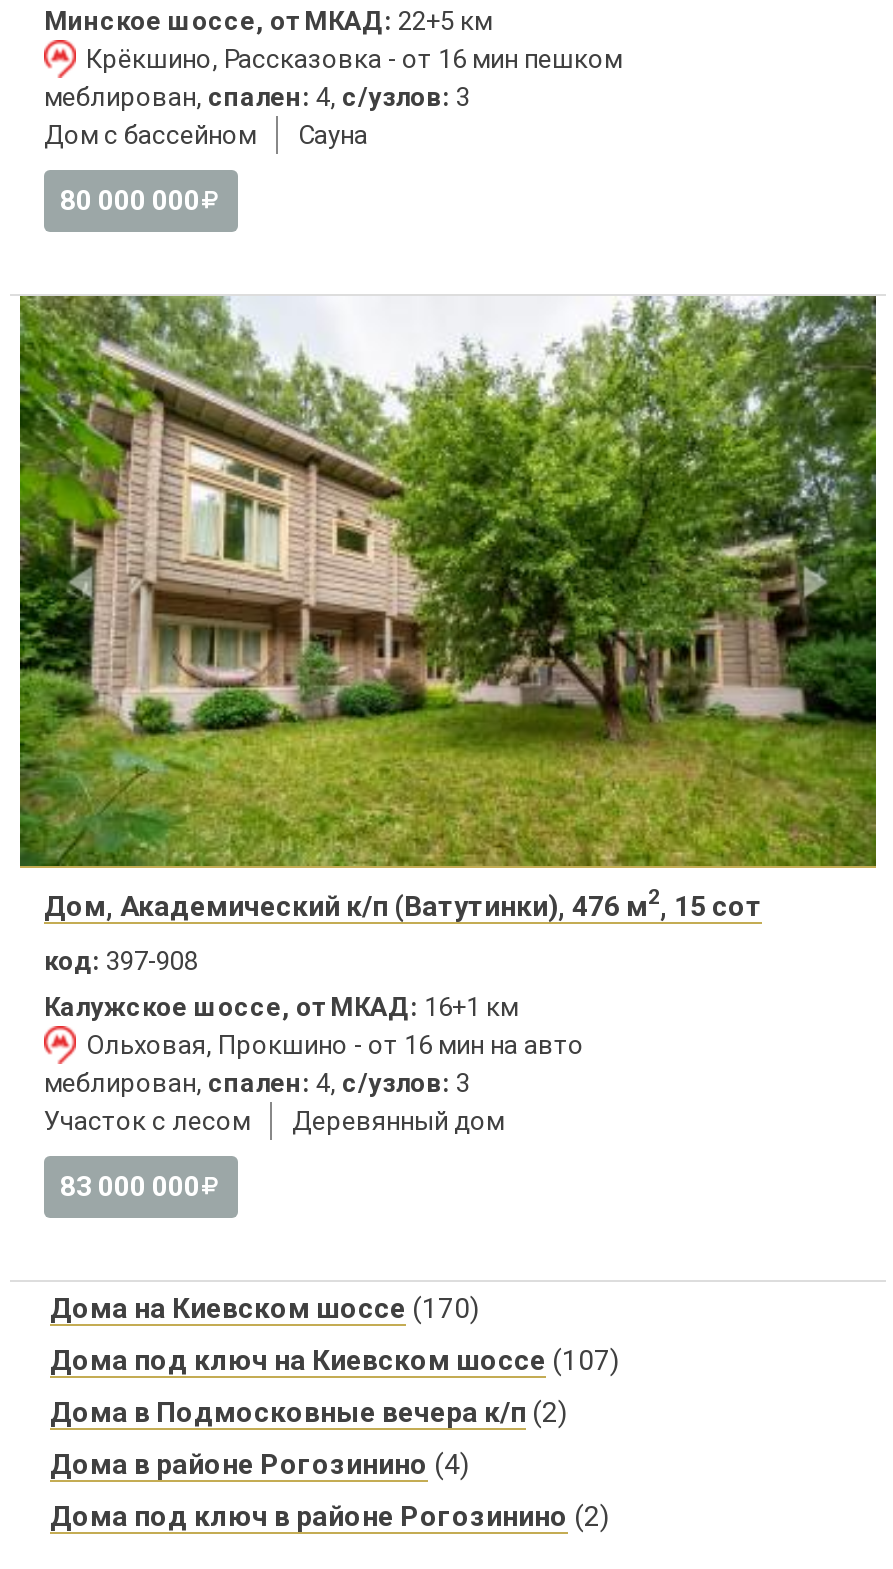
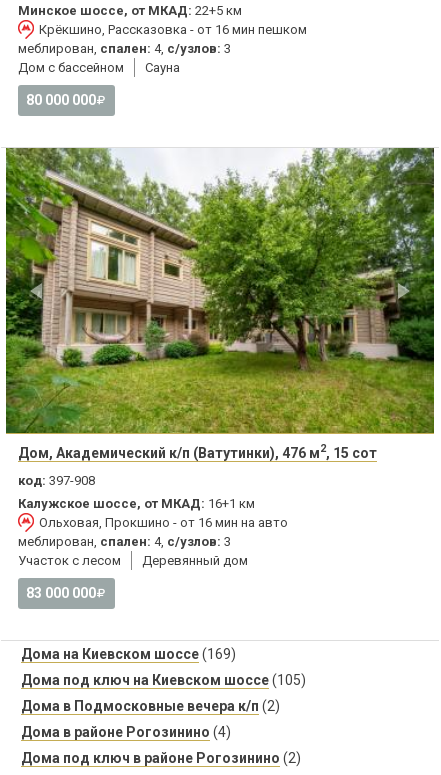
- Дома на Киевском шоссе (170)
+ Дома на Киевском шоссе (169)

- Дома под ключ на Киевском шоссе (107)
+ Дома под ключ на Киевском шоссе (105)
